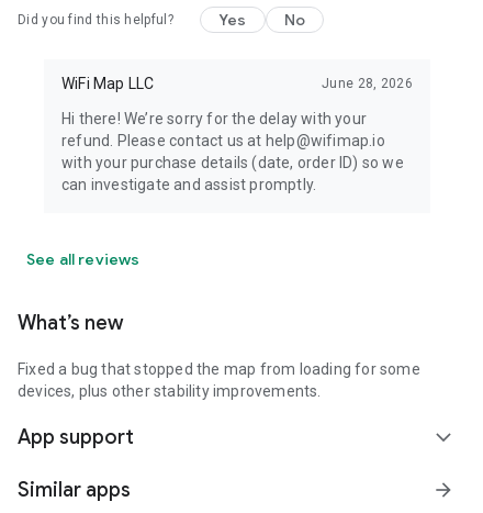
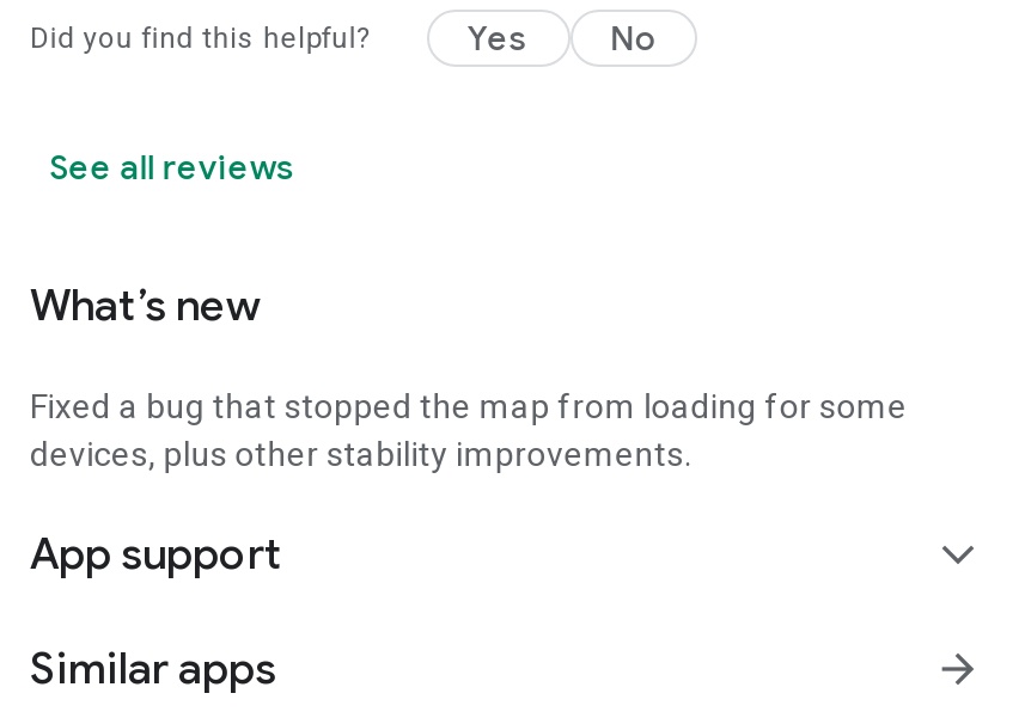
- WiFi Map LLC
- June 28, 2026
- Hi there! We’re sorry for the delay with your
- refund. Please contact us at help@wifimap.io
- with your purchase details (date, order ID) so we
- can investigate and assist promptly.
